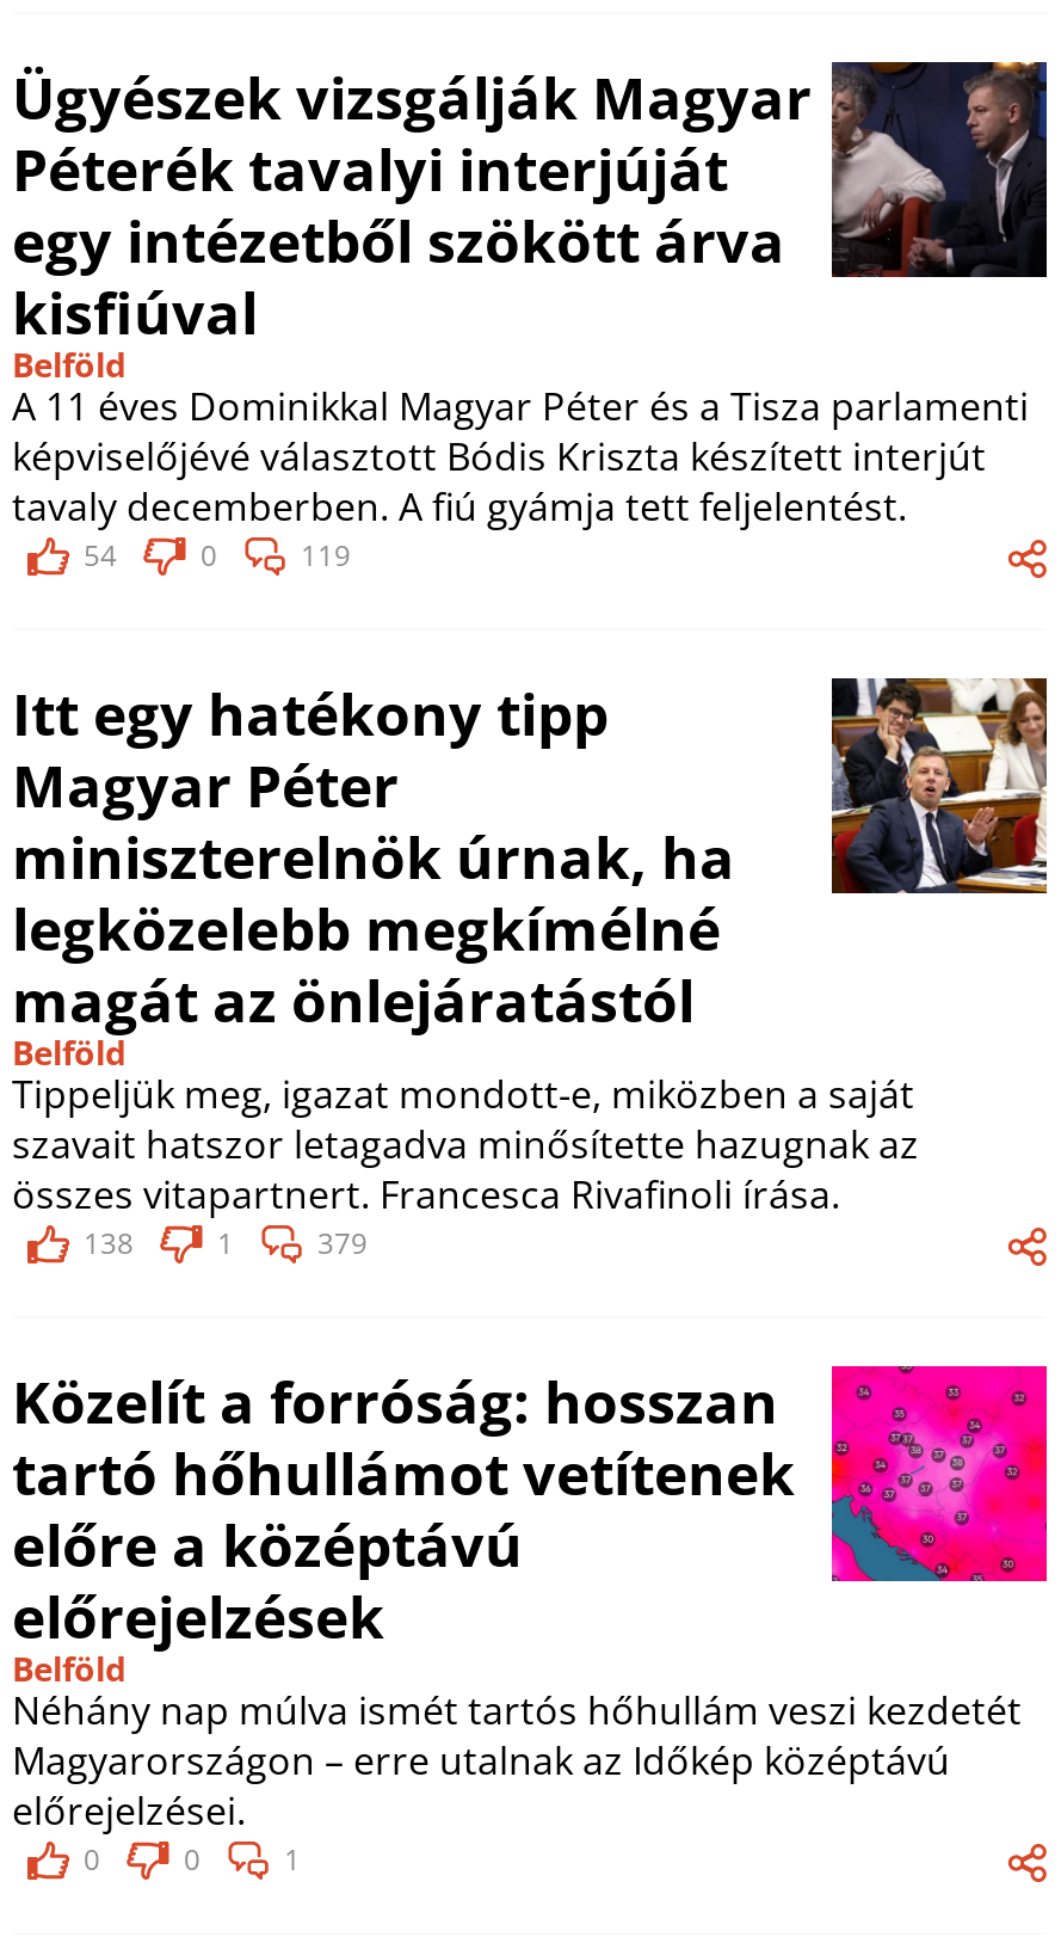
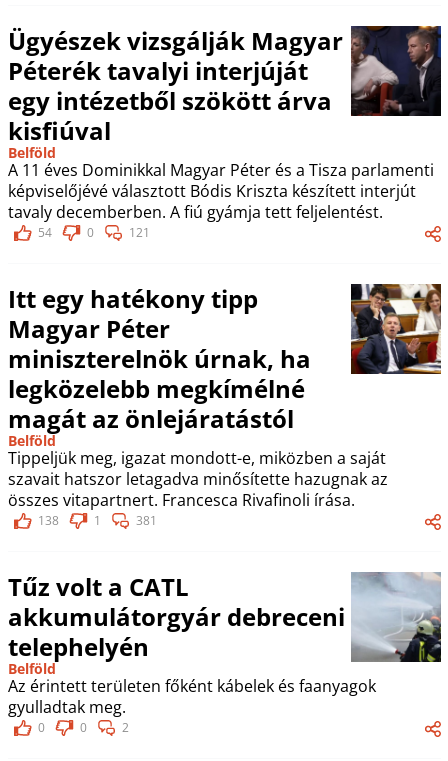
- 119
+ 121

- 379
+ 381

- [image]
- Közelít a forróság: hosszan
- tartó hőhullámot vetítenek
- előre a középtávú
- előrejelzések
+ [image]
+ Tűz volt a CATL
+ akkumulátorgyár debreceni
+ telephelyén

- Néhány nap múlva ismét tartós hőhullám veszi kezdetét
- Magyarországon – erre utalnak az Időkép középtávú
- előrejelzései.
+ Az érintett területen főként kábelek és faanyagok
+ gyulladtak meg.

- 1
+ 2
